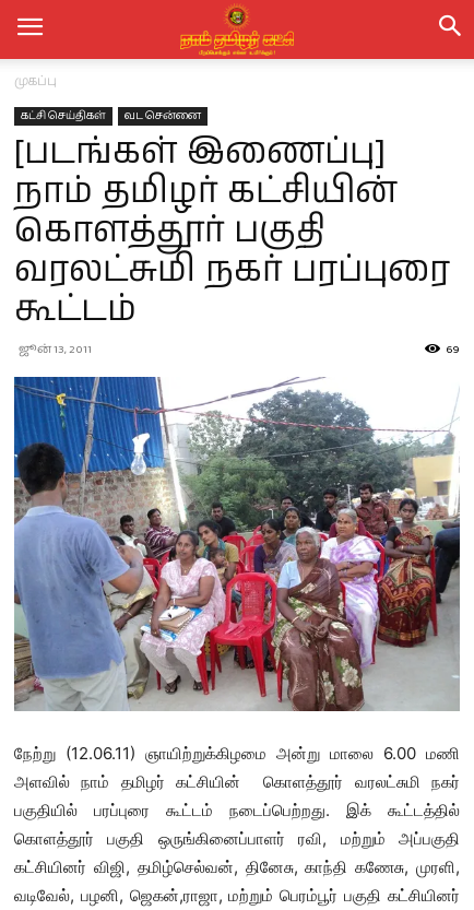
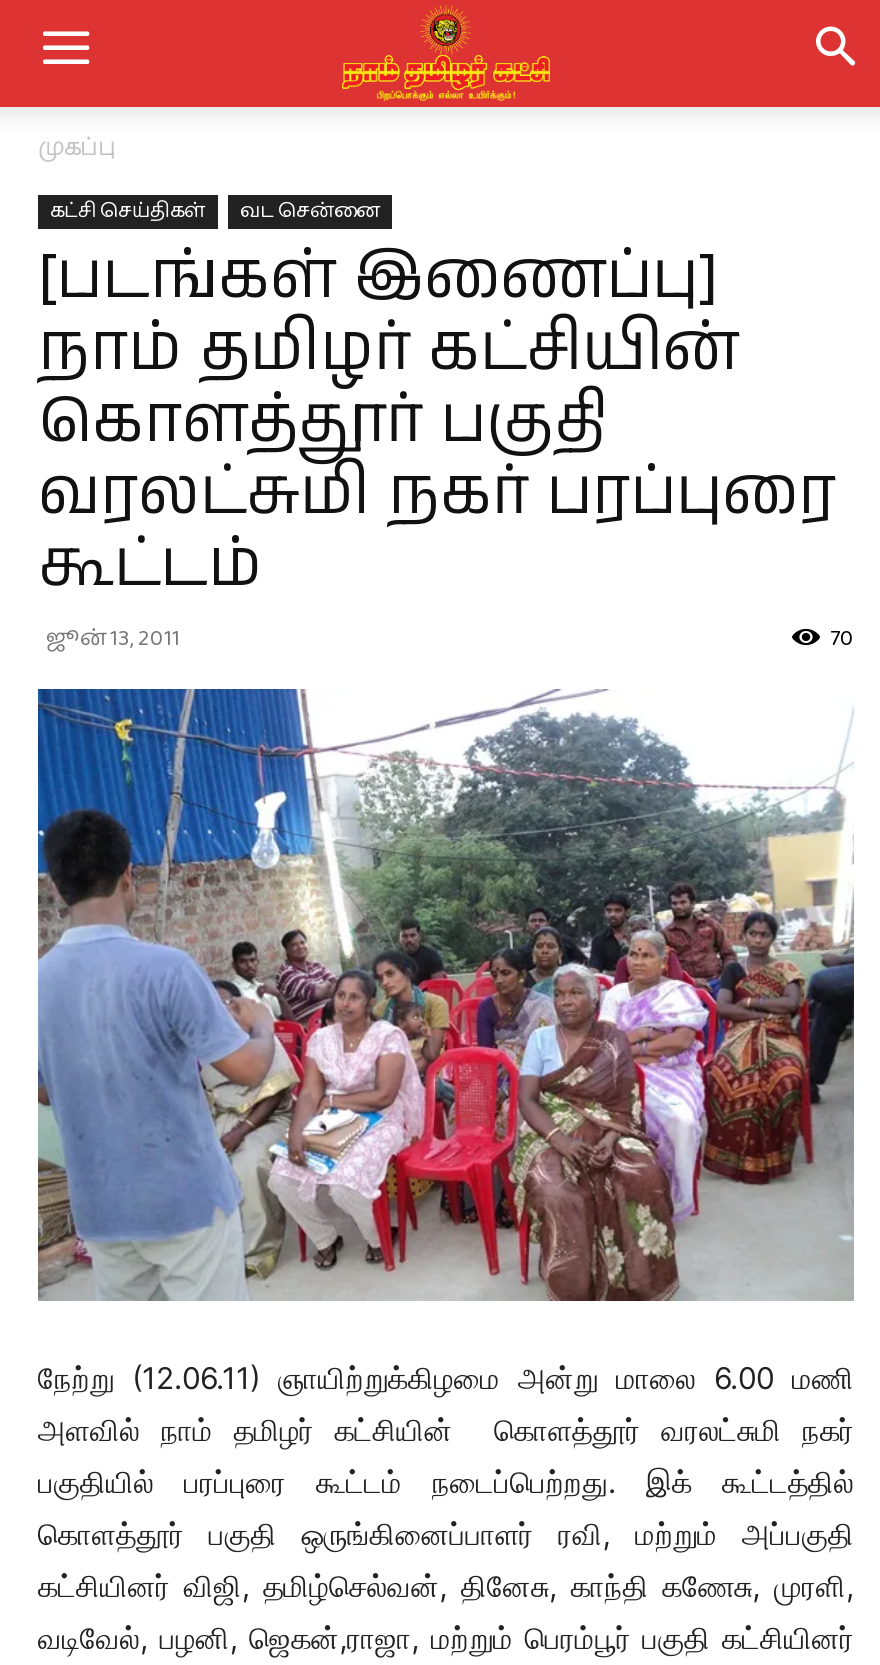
- 69
+ 70
